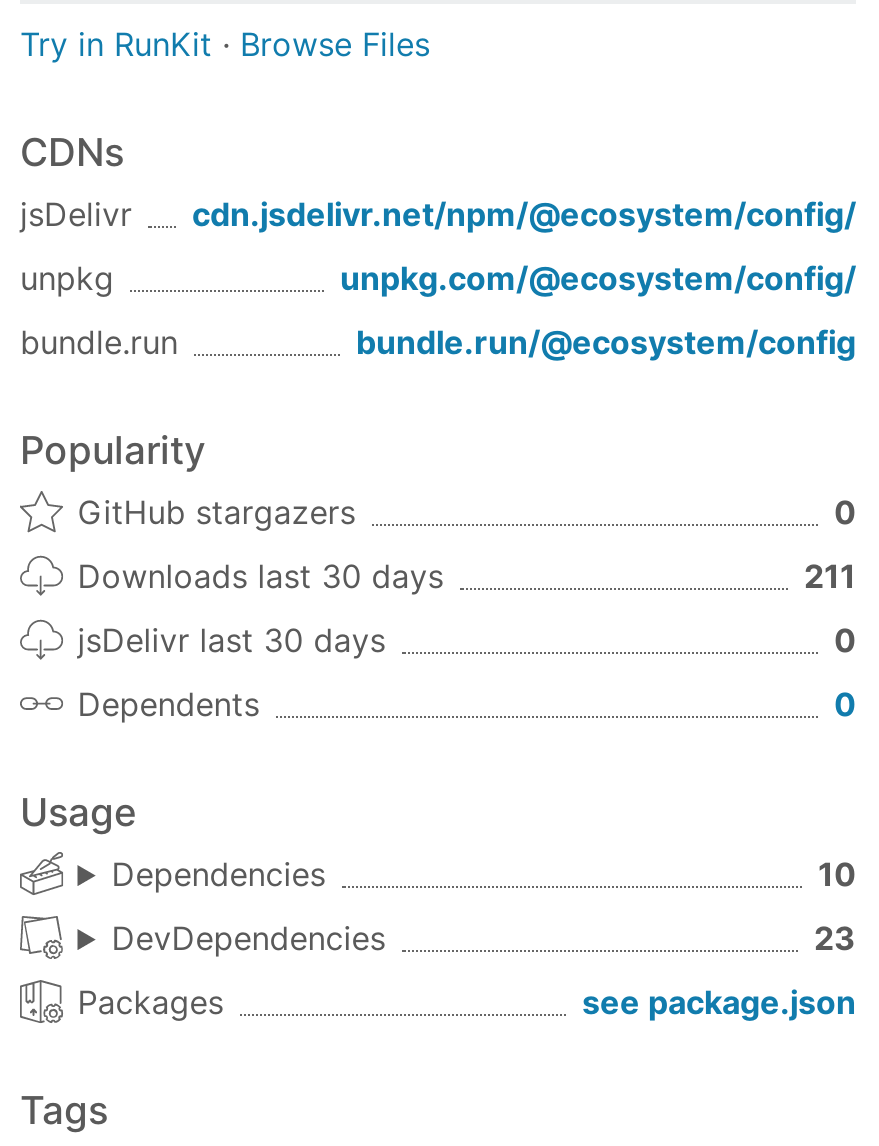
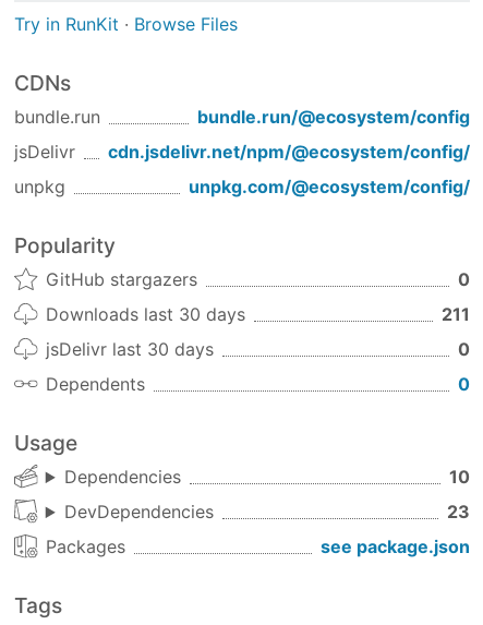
moved down: jsDelivr | cdn.jsdelivr.net/npm/@ecosystem/config/ | unpkg | unpkg.com/@ecosystem/config/

moved up: bundle.run | bundle.run/@ecosystem/config
